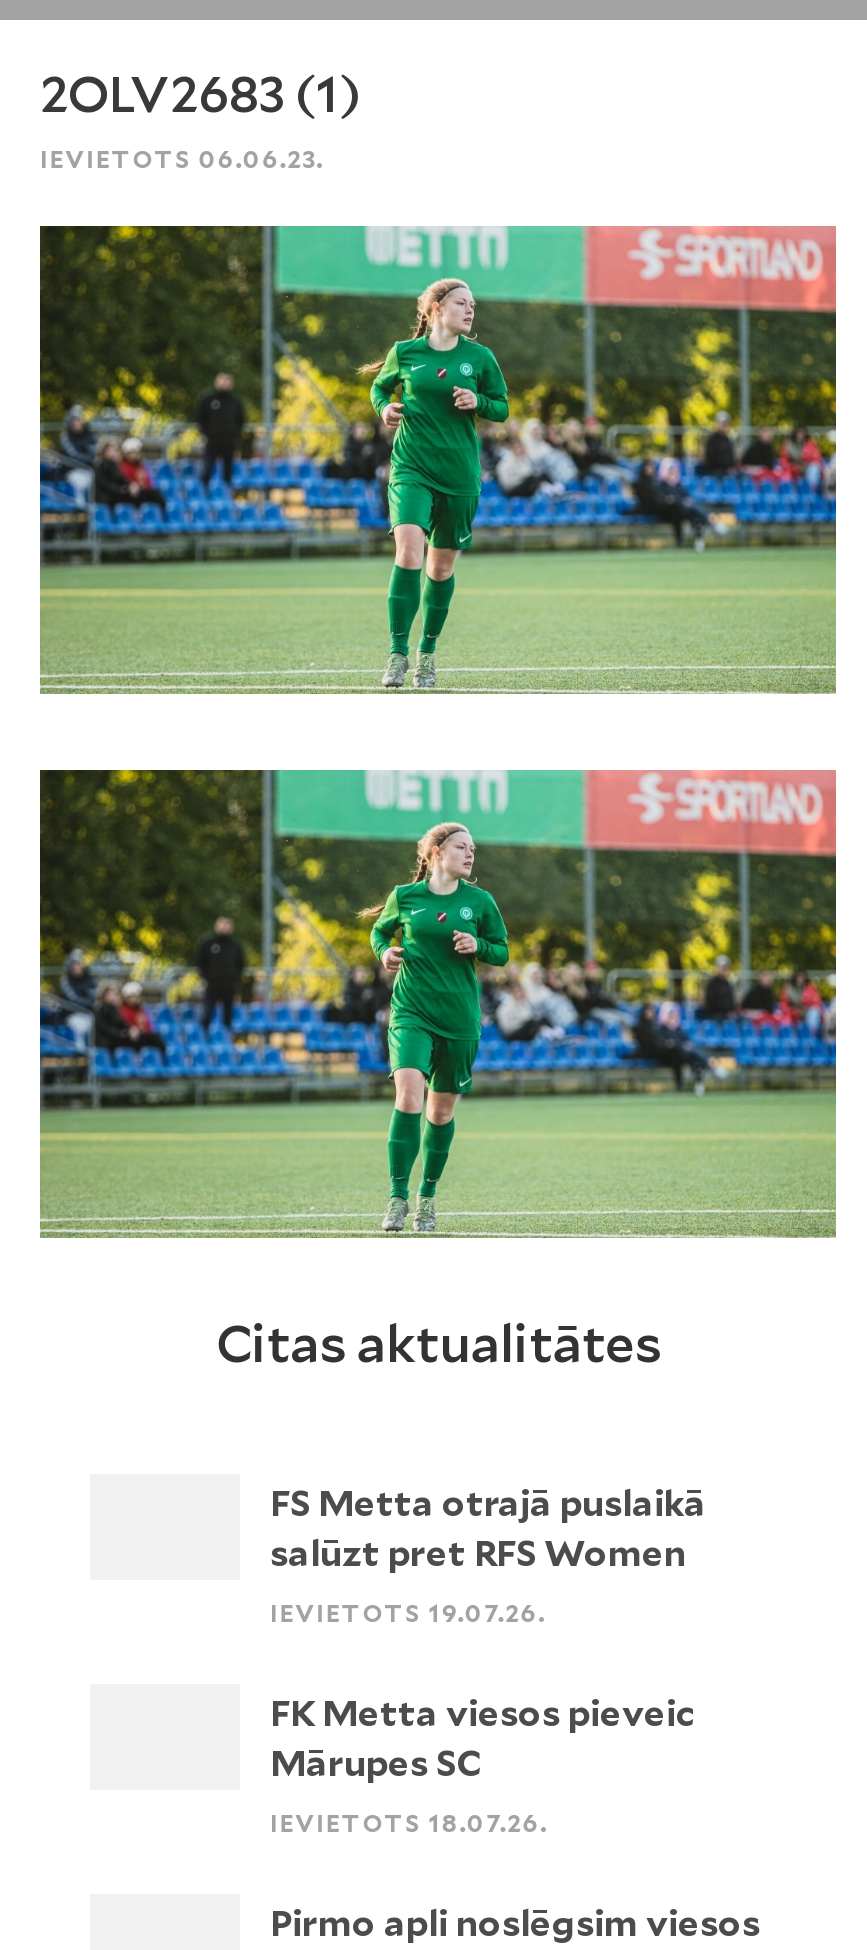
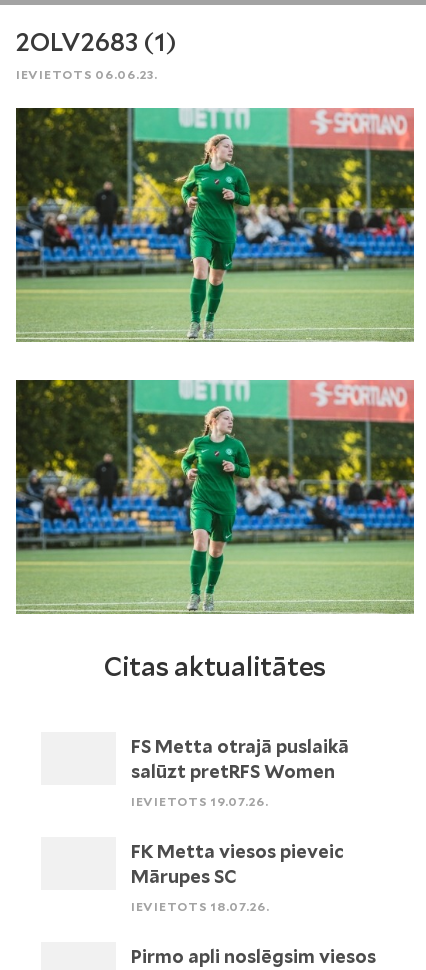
- salūzt pret RFS Women
+ salūzt pretRFS Women
